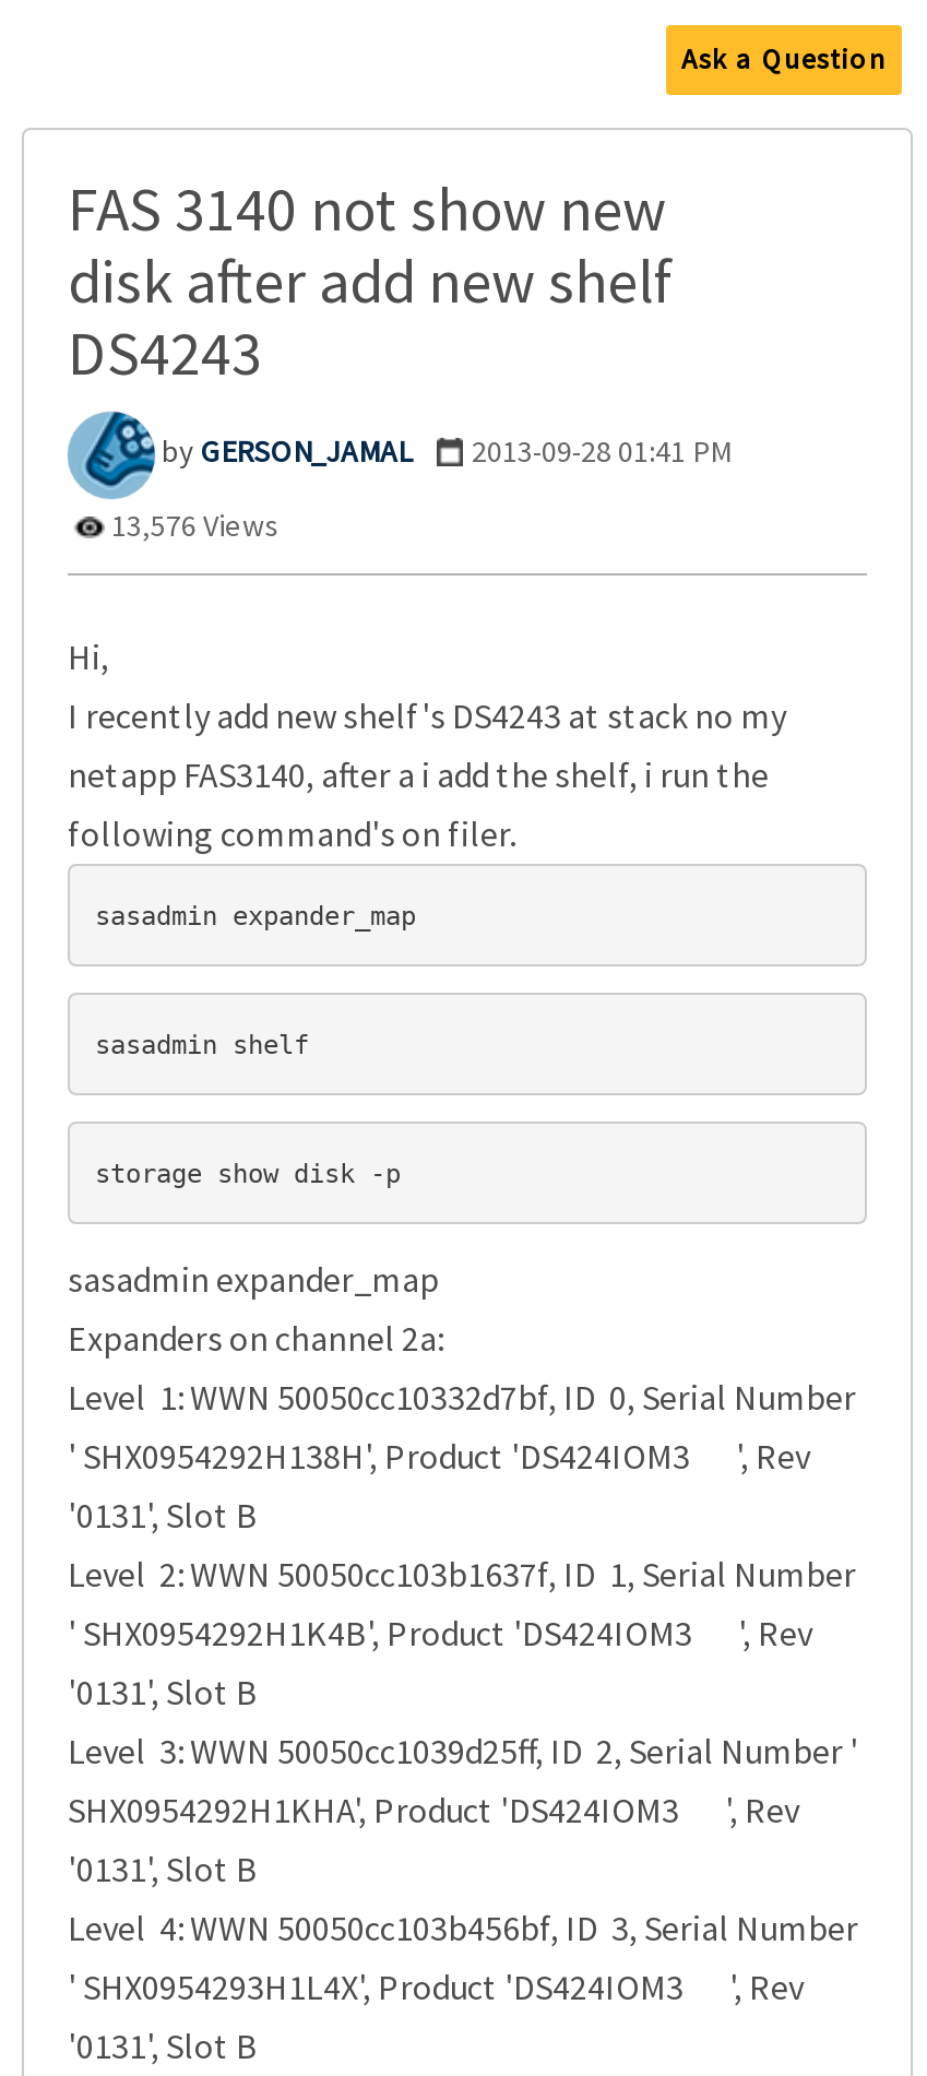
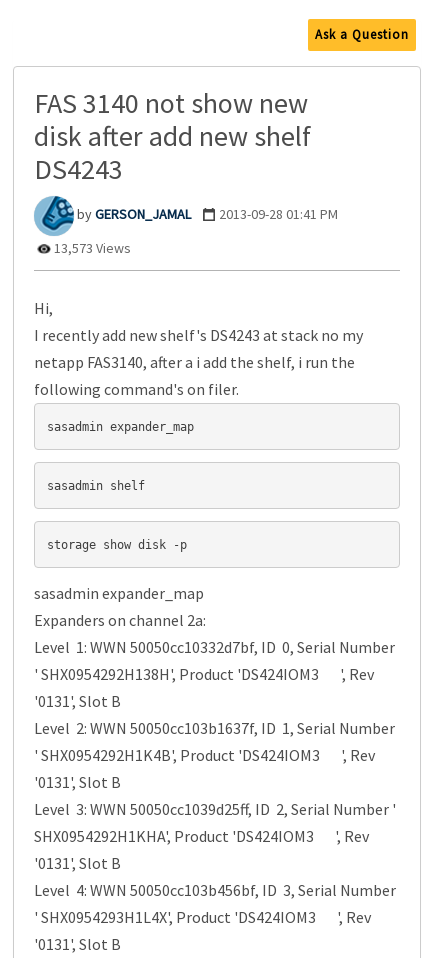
- 13,576 Views
+ 13,573 Views
